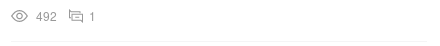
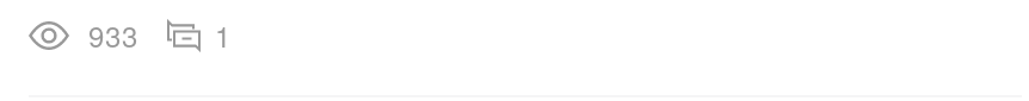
- 492 1
+ 933 1
